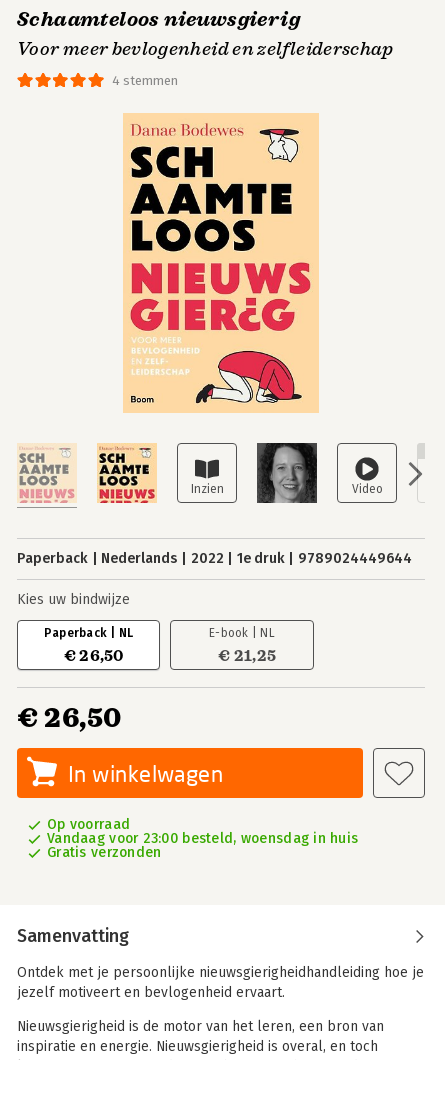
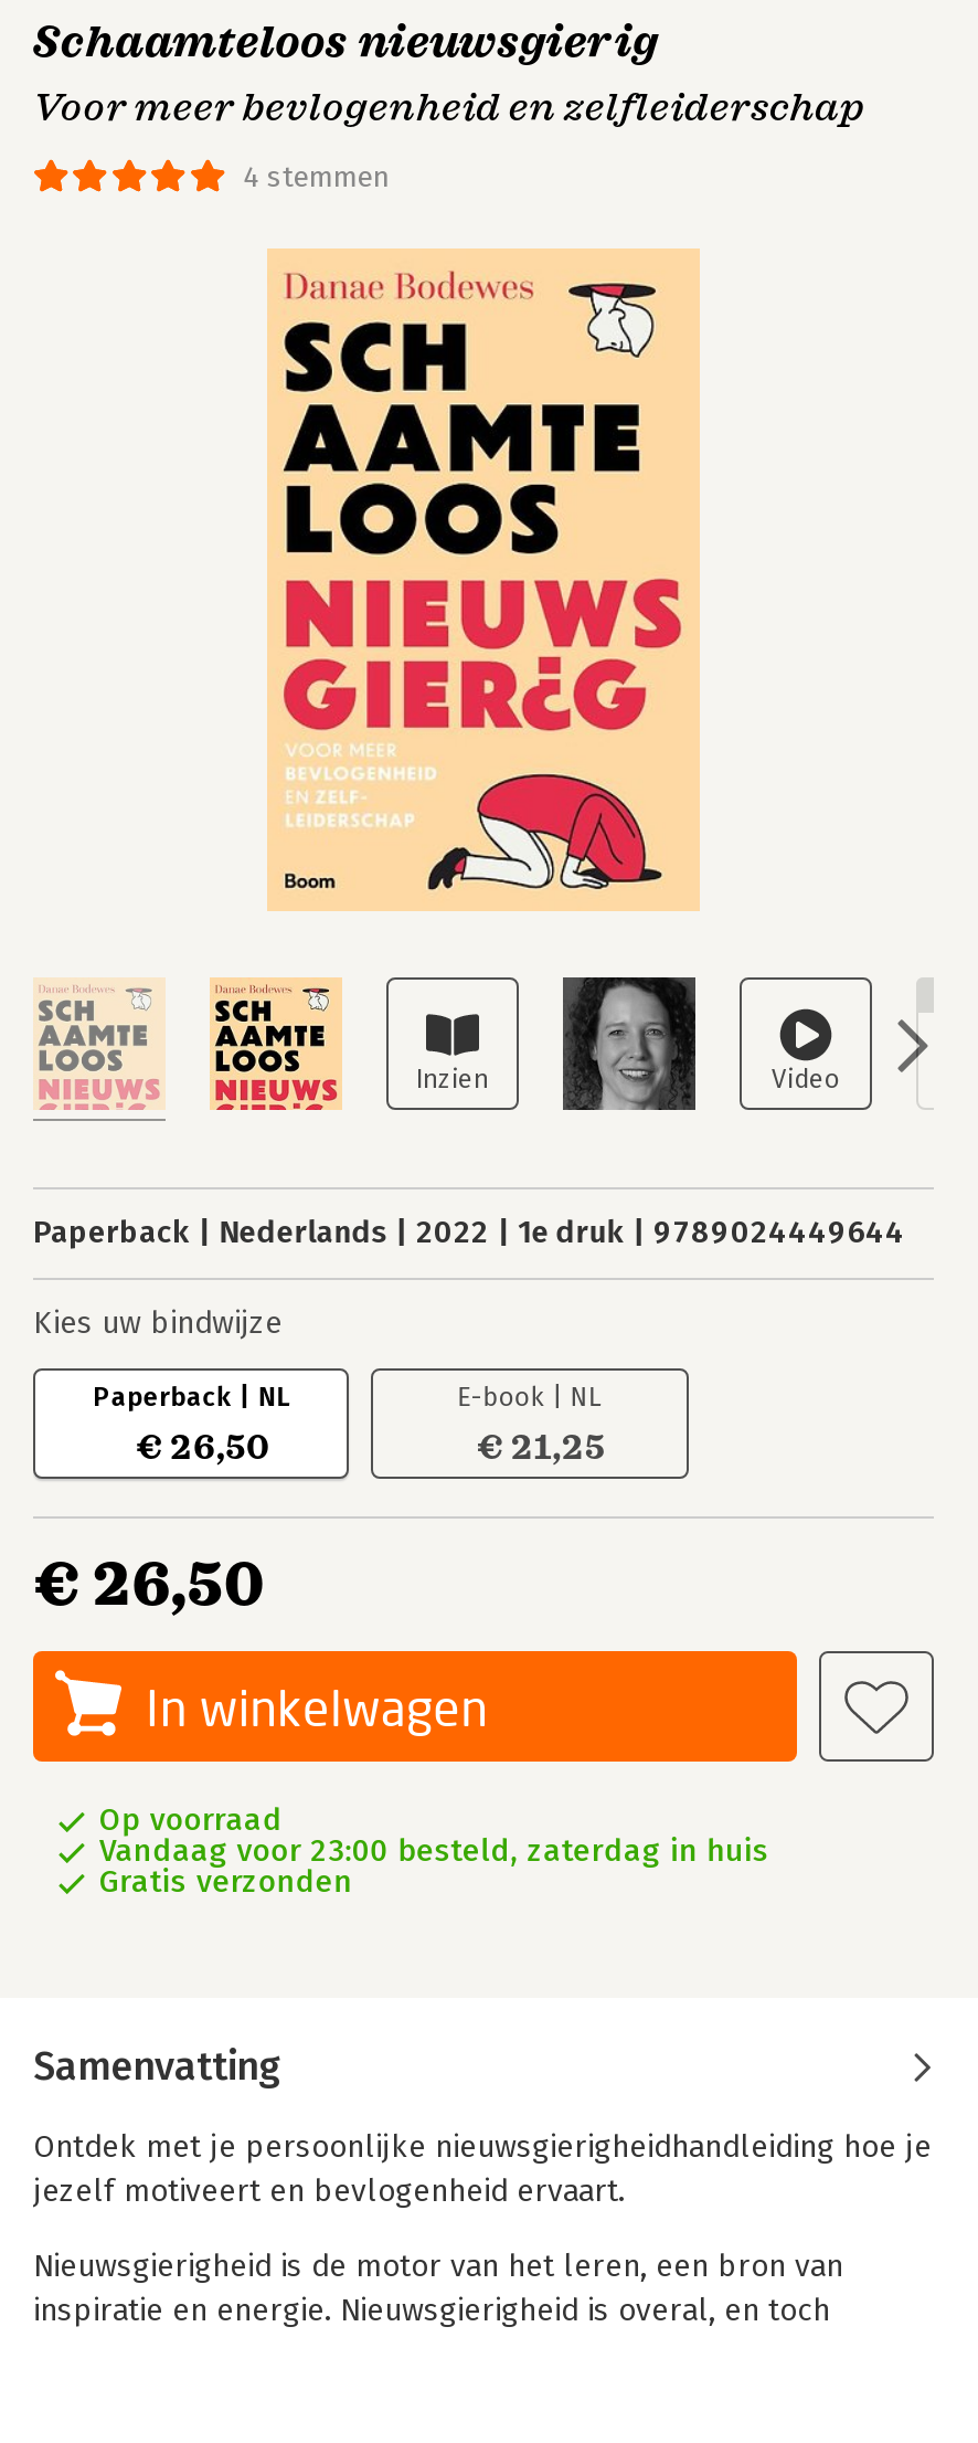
- Vandaag voor 23:00 besteld, woensdag in huis
+ Vandaag voor 23:00 besteld, zaterdag in huis
